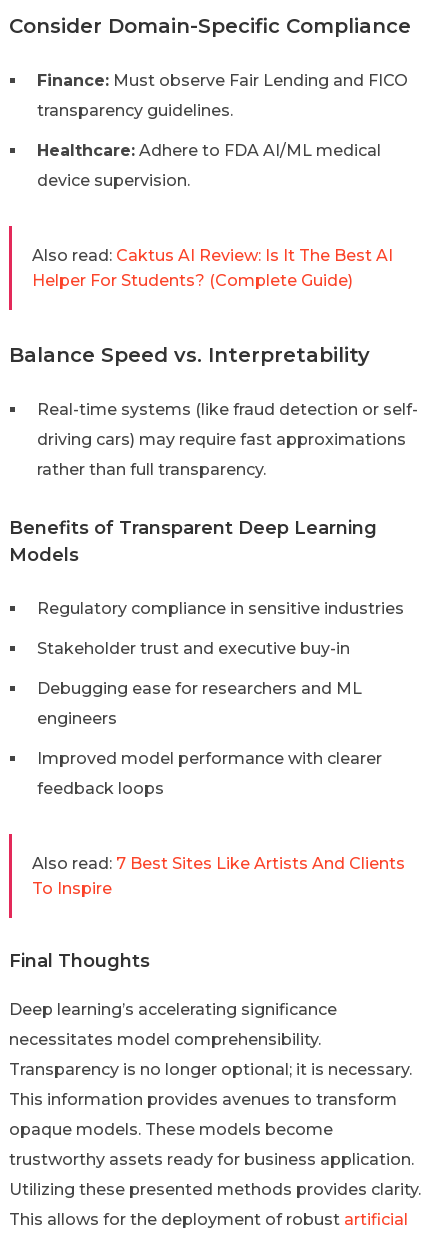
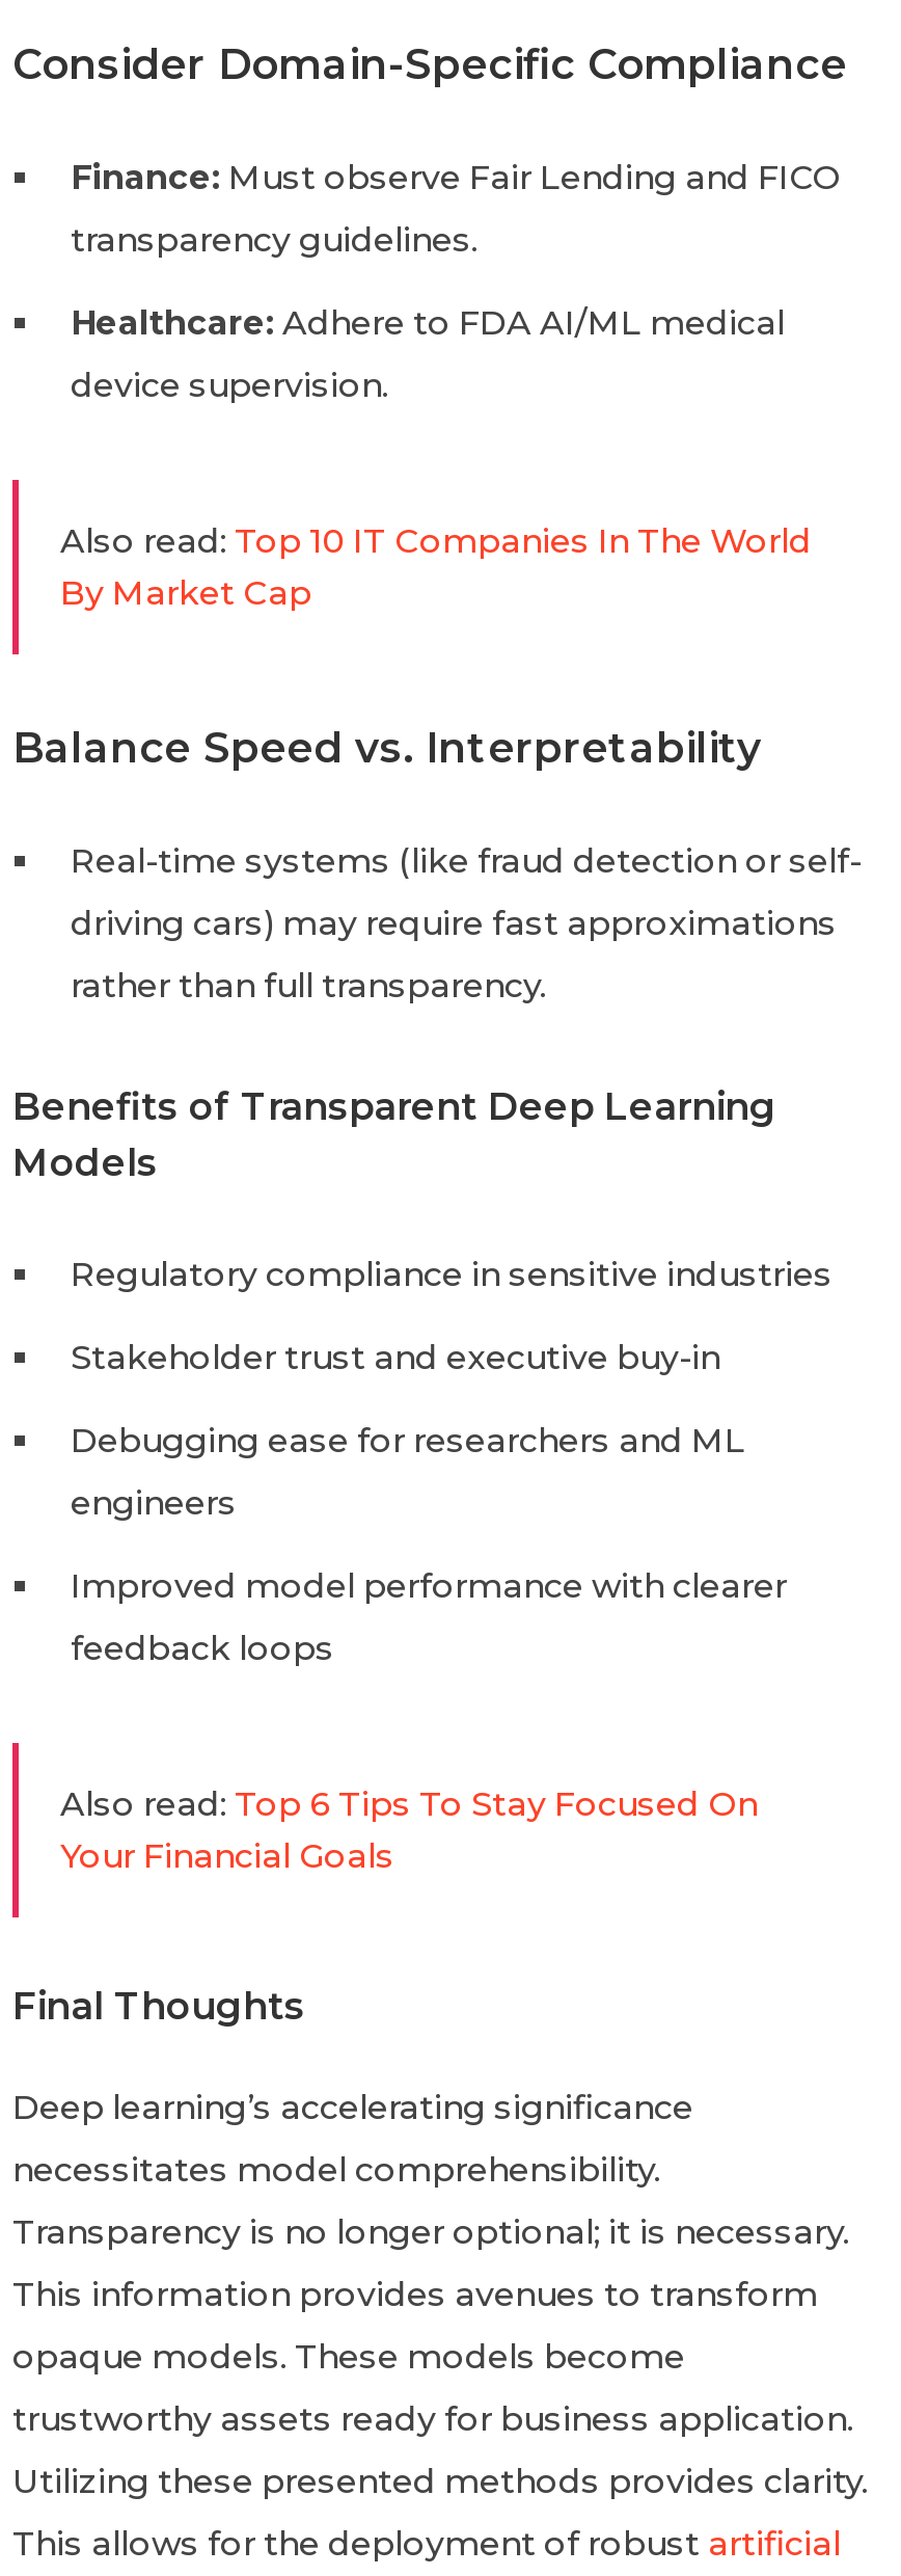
- Also read: Caktus AI Review: Is It The Best AI
- Helper For Students? (Complete Guide)
+ Also read: Top 10 IT Companies In The World
+ By Market Cap

- Also read: 7 Best Sites Like Artists And Clients
- To Inspire
+ Also read: Top 6 Tips To Stay Focused On
+ Your Financial Goals
